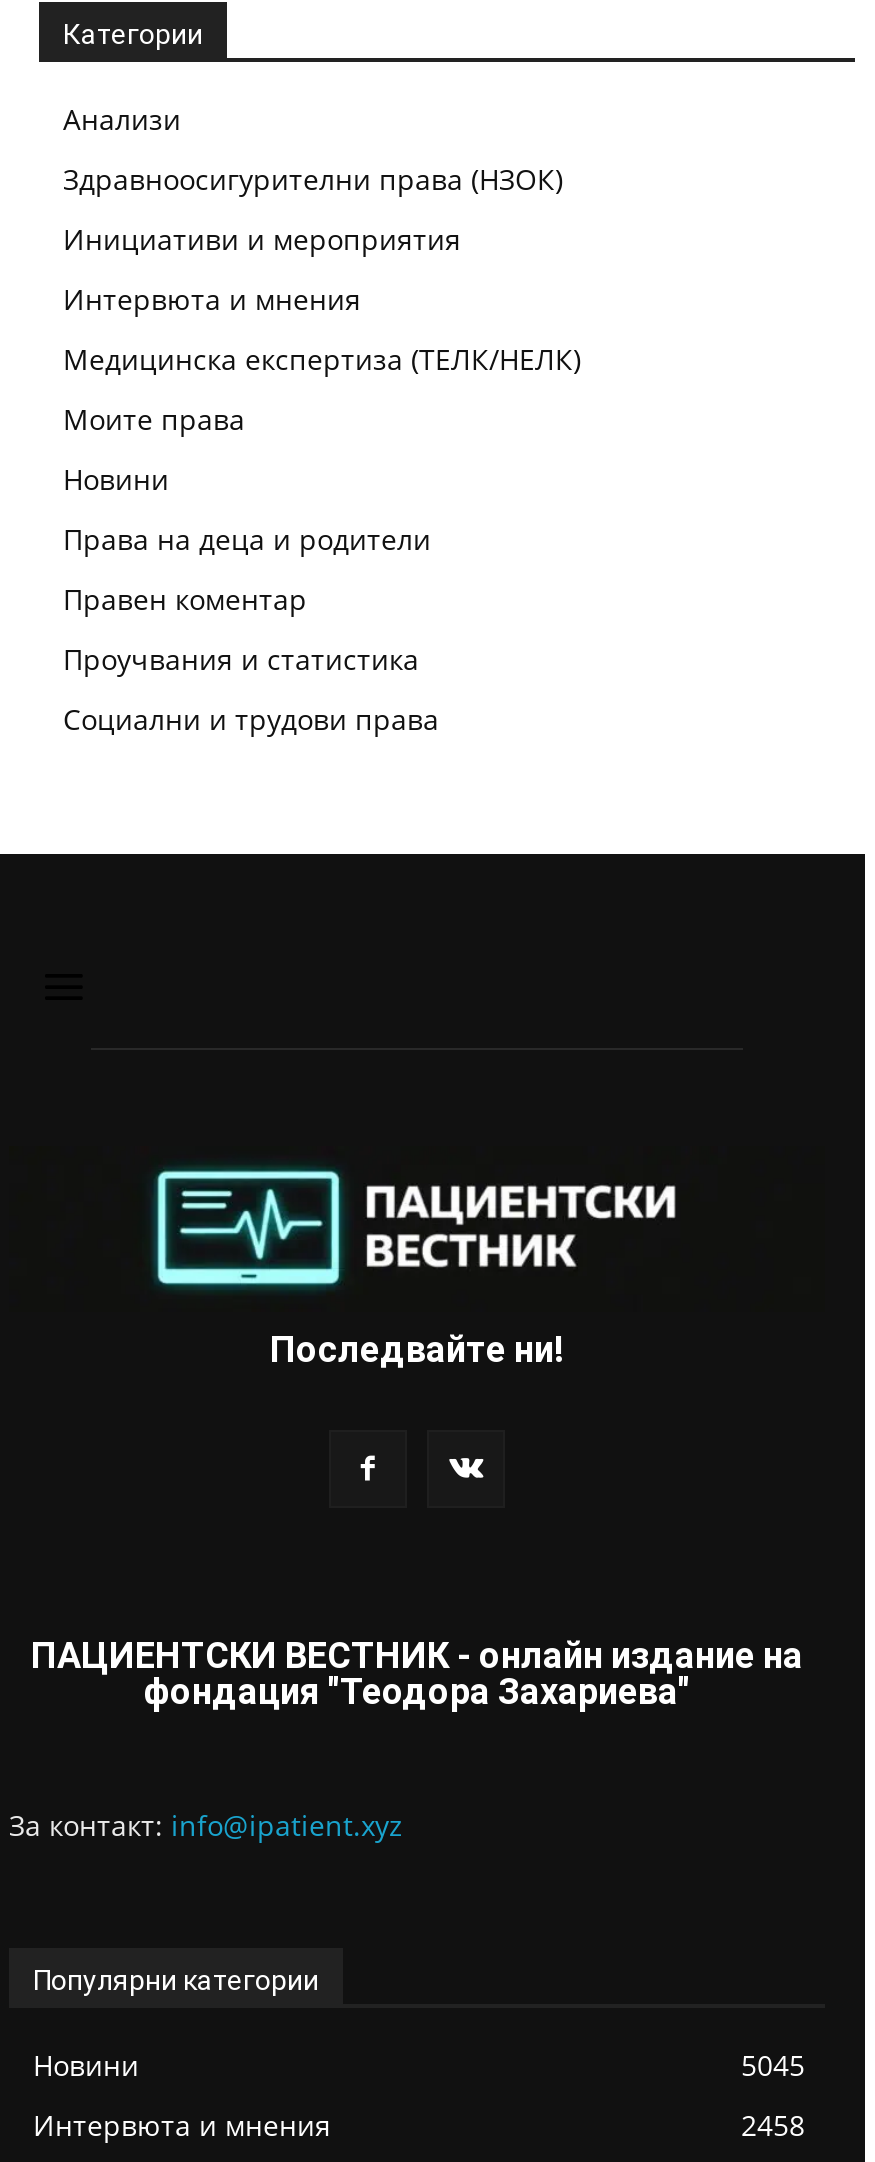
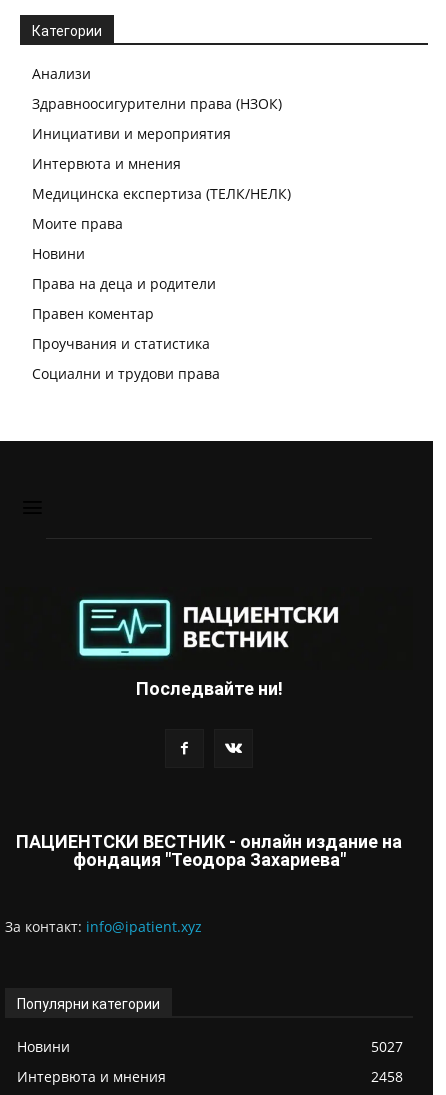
- 5045
+ 5027
